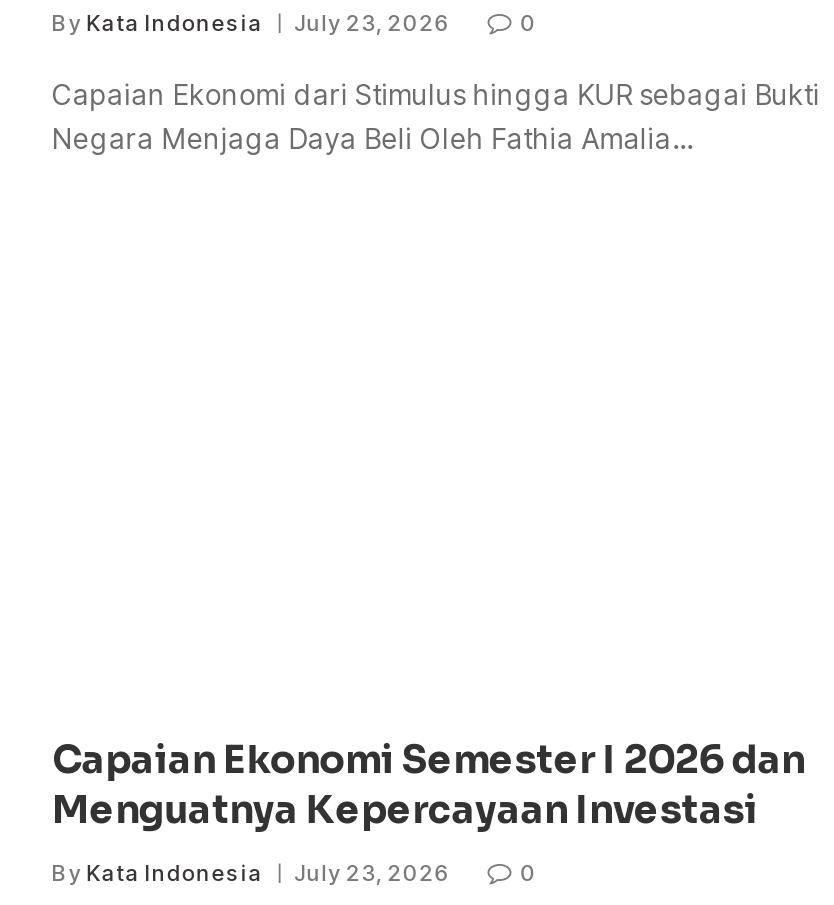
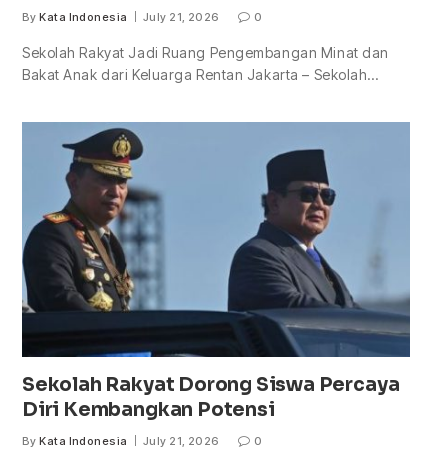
- By Kata Indonesia July 23, 2026
+ By Kata Indonesia July 21, 2026

+ [image]

- Capaian Ekonomi dari Stimulus hingga KUR sebagai Bukti
- Negara Menjaga Daya Beli Oleh Fathia Amalia…
+ Sekolah Rakyat Jadi Ruang Pengembangan Minat dan
+ Bakat Anak dari Keluarga Rentan Jakarta – Sekolah…

- Capaian Ekonomi Semester I 2026 dan
- Menguatnya Kepercayaan Investasi
+ Sekolah Rakyat Dorong Siswa Percaya
+ Diri Kembangkan Potensi

- By Kata Indonesia July 23, 2026
+ By Kata Indonesia July 21, 2026
